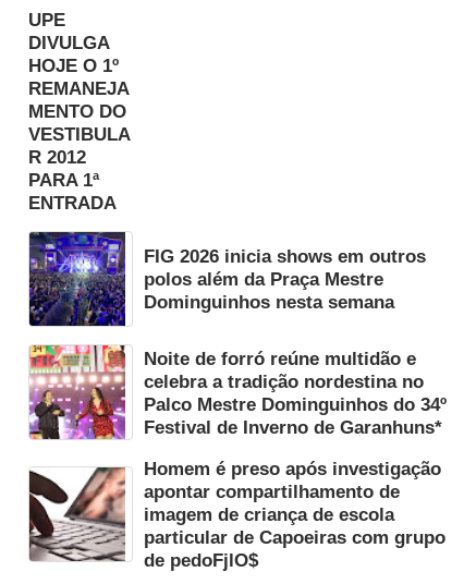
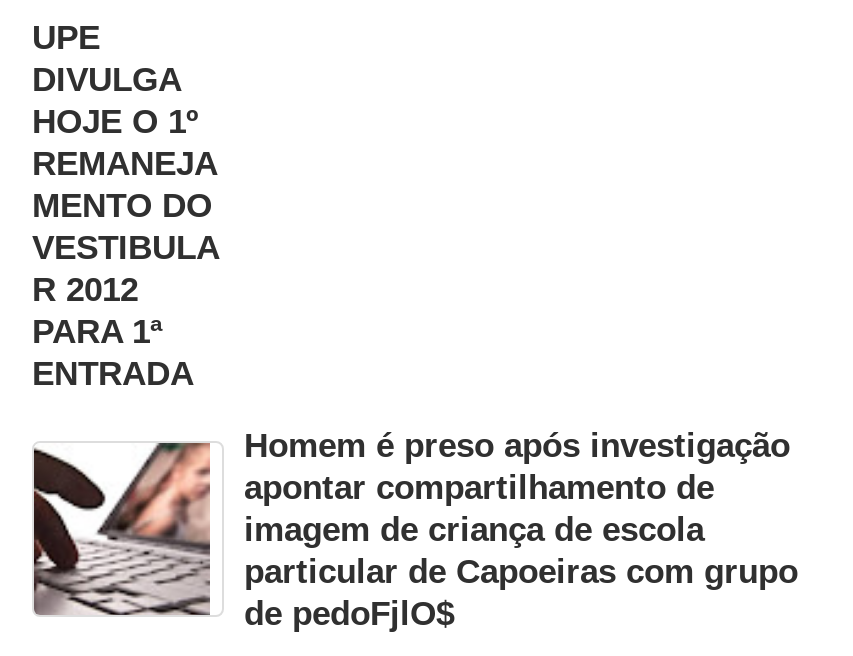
- [image]
- FIG 2026 inicia shows em outros
- polos além da Praça Mestre
- Dominguinhos nesta semana
- Noite de forró reúne multidão e
- celebra a tradição nordestina no
- Palco Mestre Dominguinhos do 34º
- Festival de Inverno de Garanhuns*

- [image]
